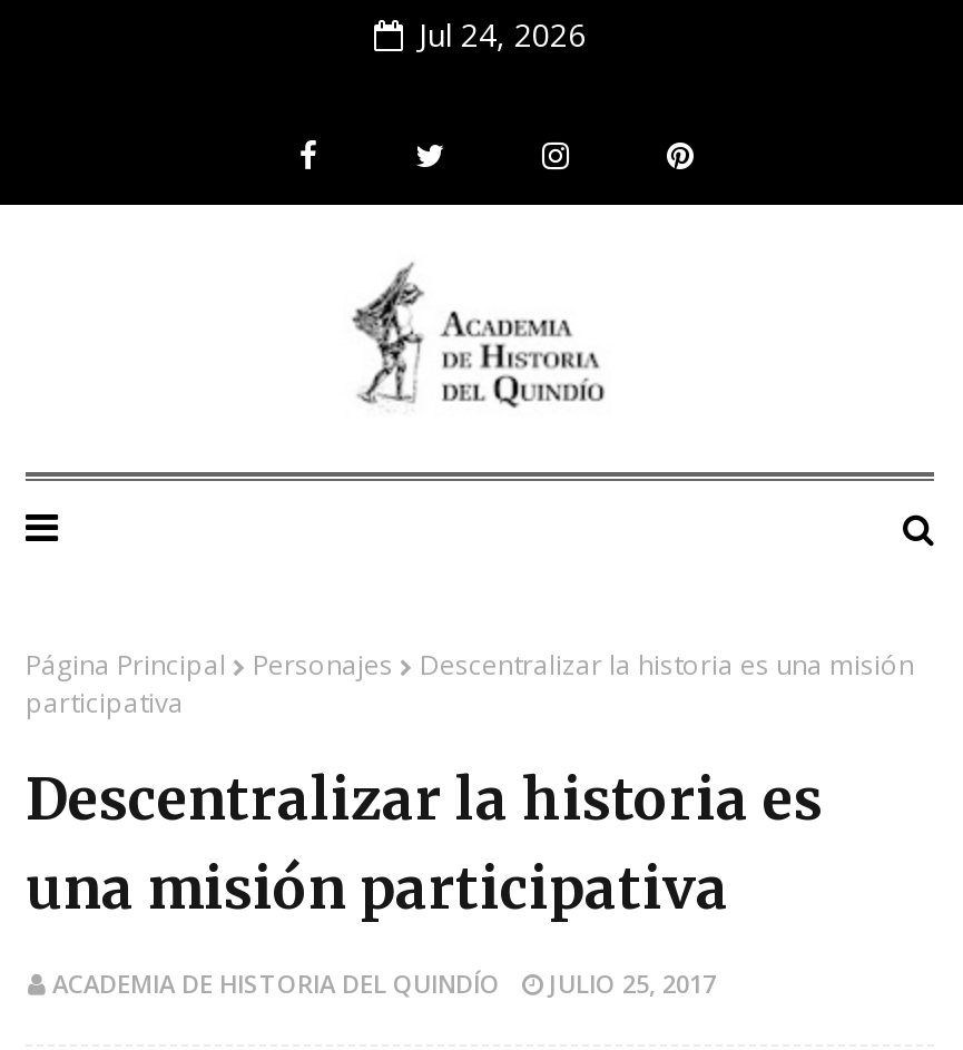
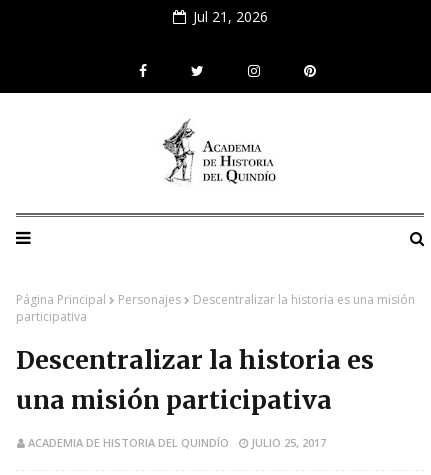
- Jul 24, 2026
+ Jul 21, 2026
